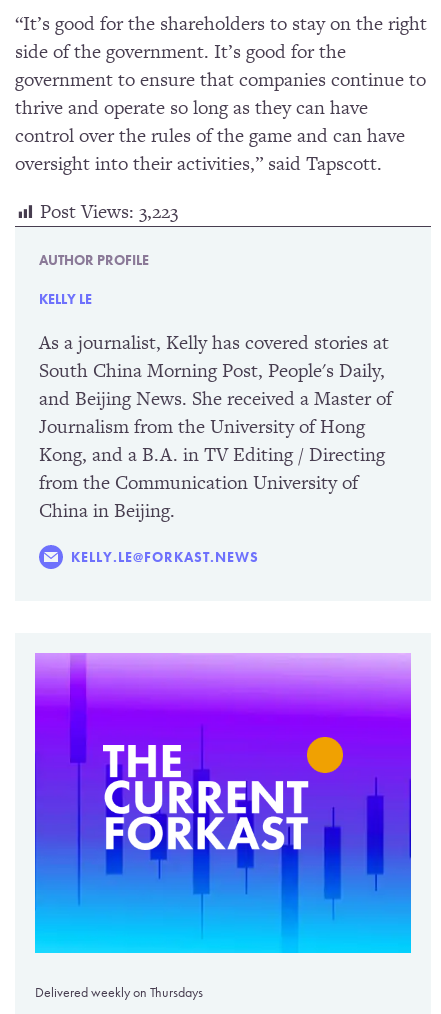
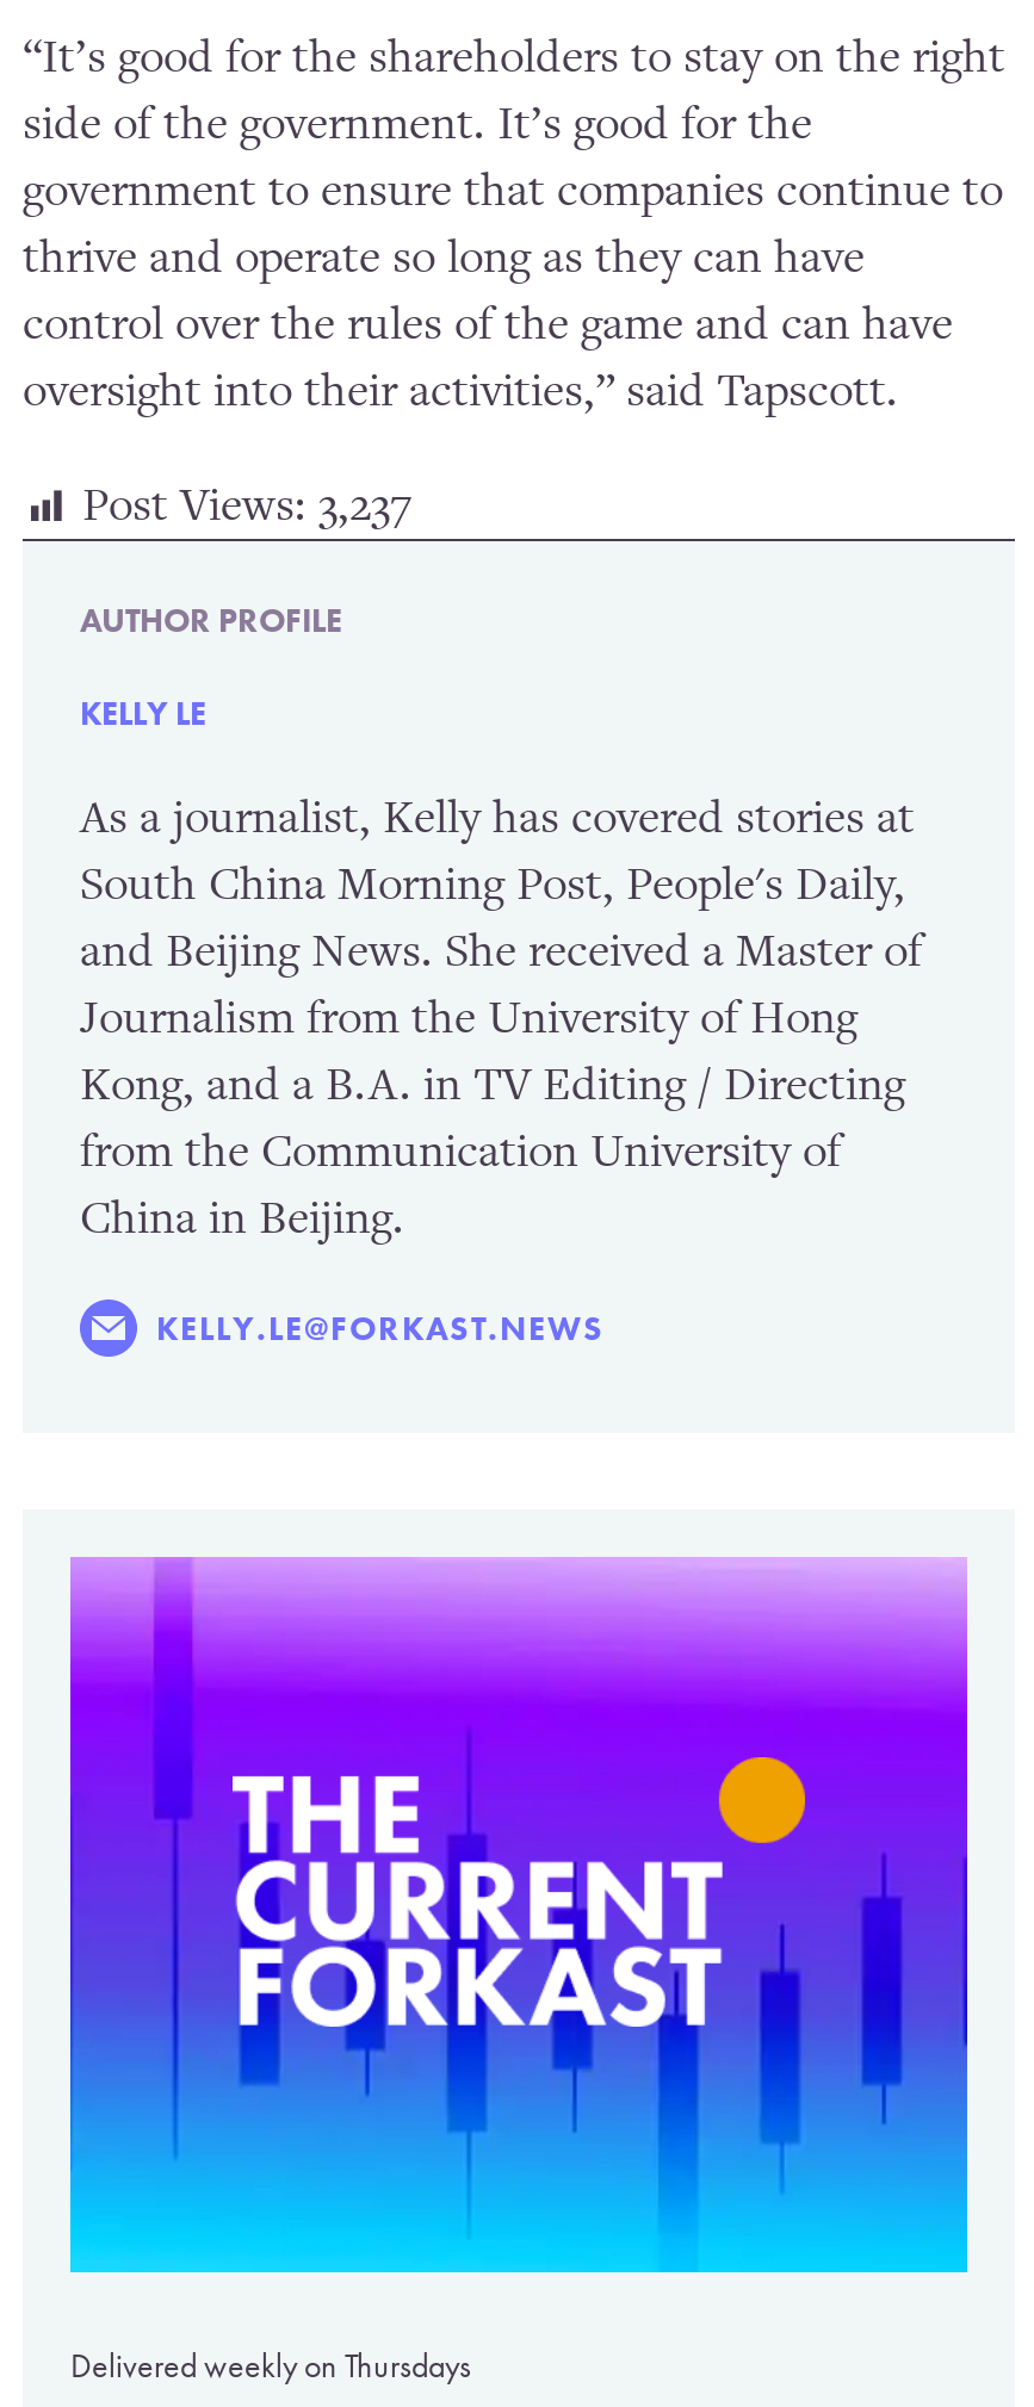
- Post Views: 3,223
+ Post Views: 3,237
